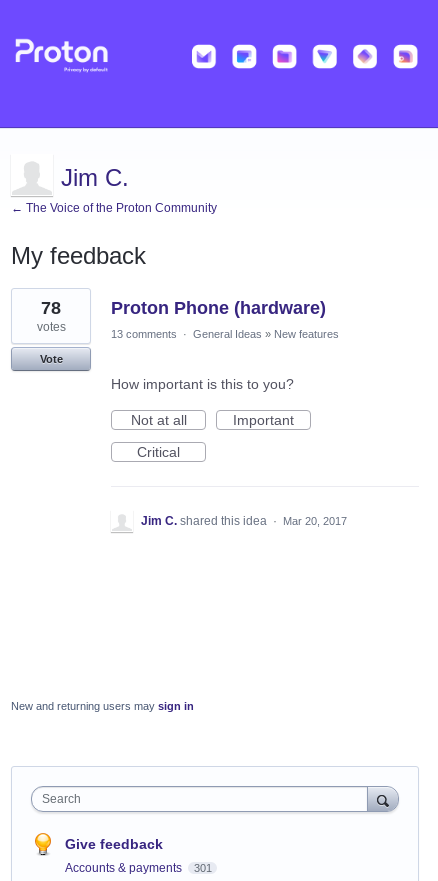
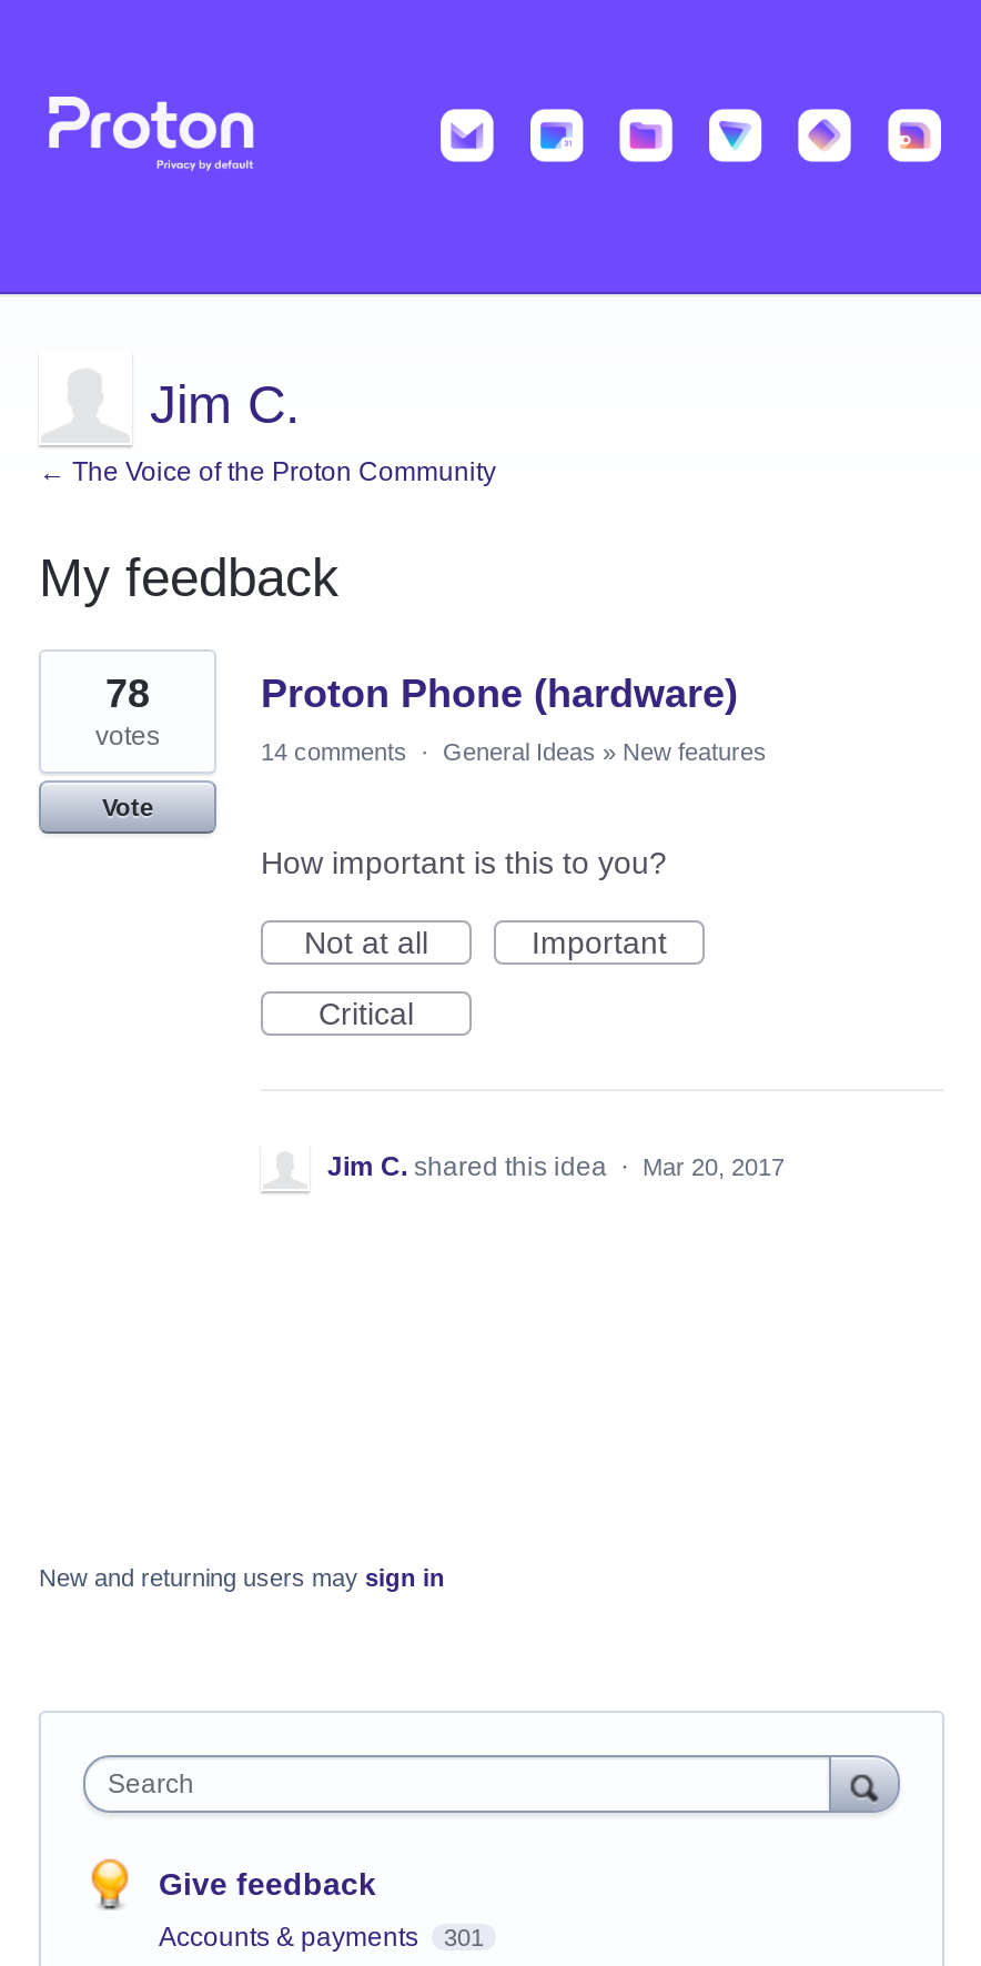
- 13 comments · General Ideas » New features
+ 14 comments · General Ideas » New features
